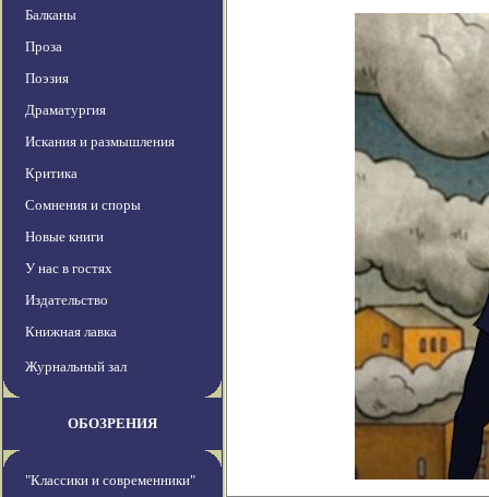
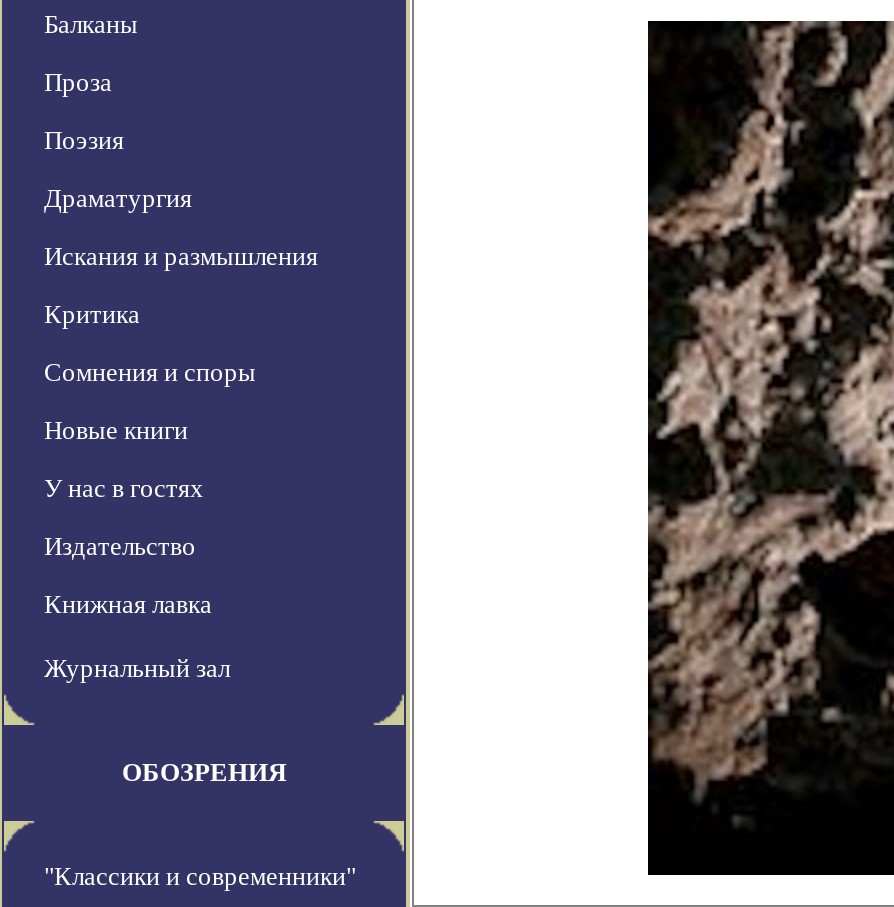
- [image]
+ [image]
